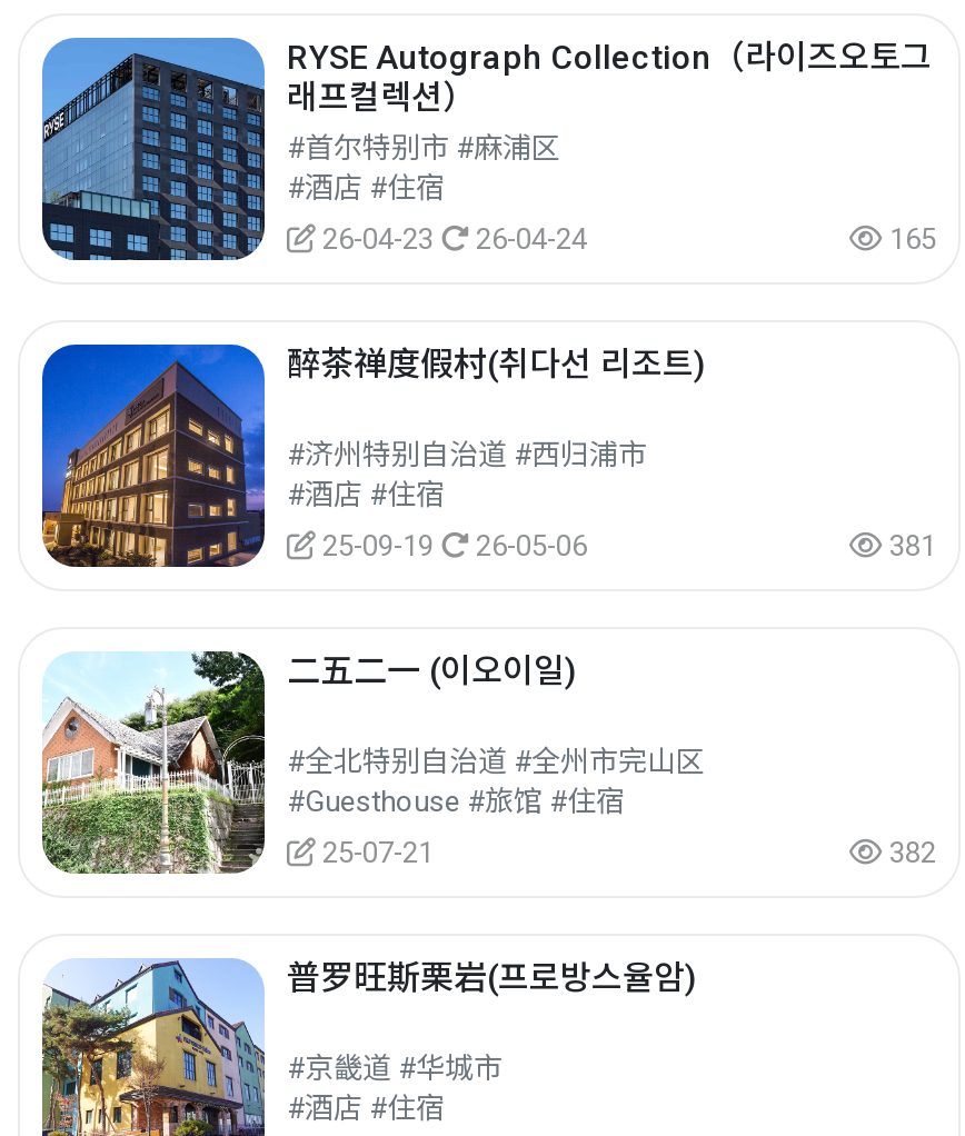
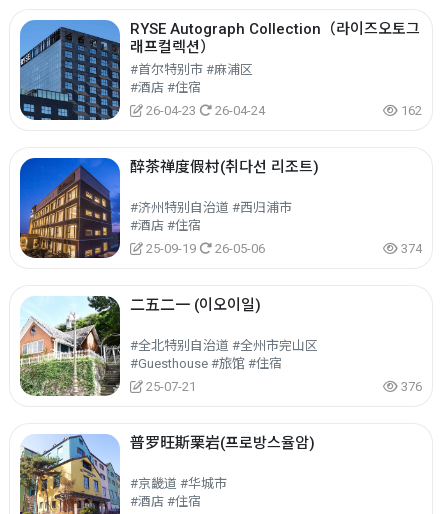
- 165
+ 162

- 381
+ 374

- 382
+ 376
